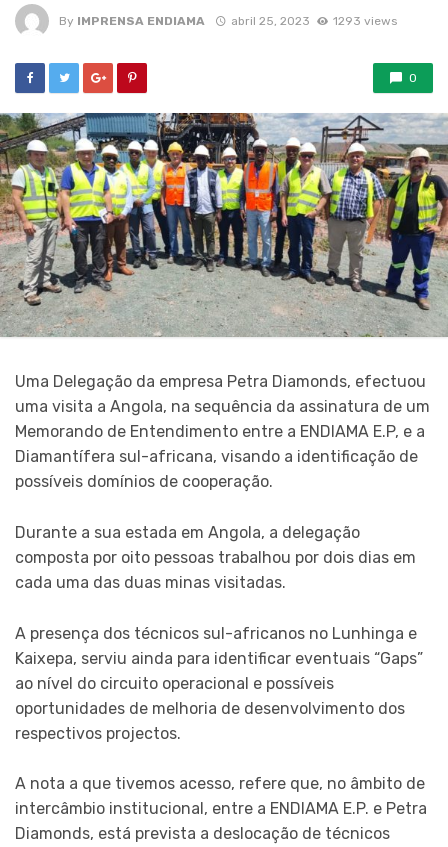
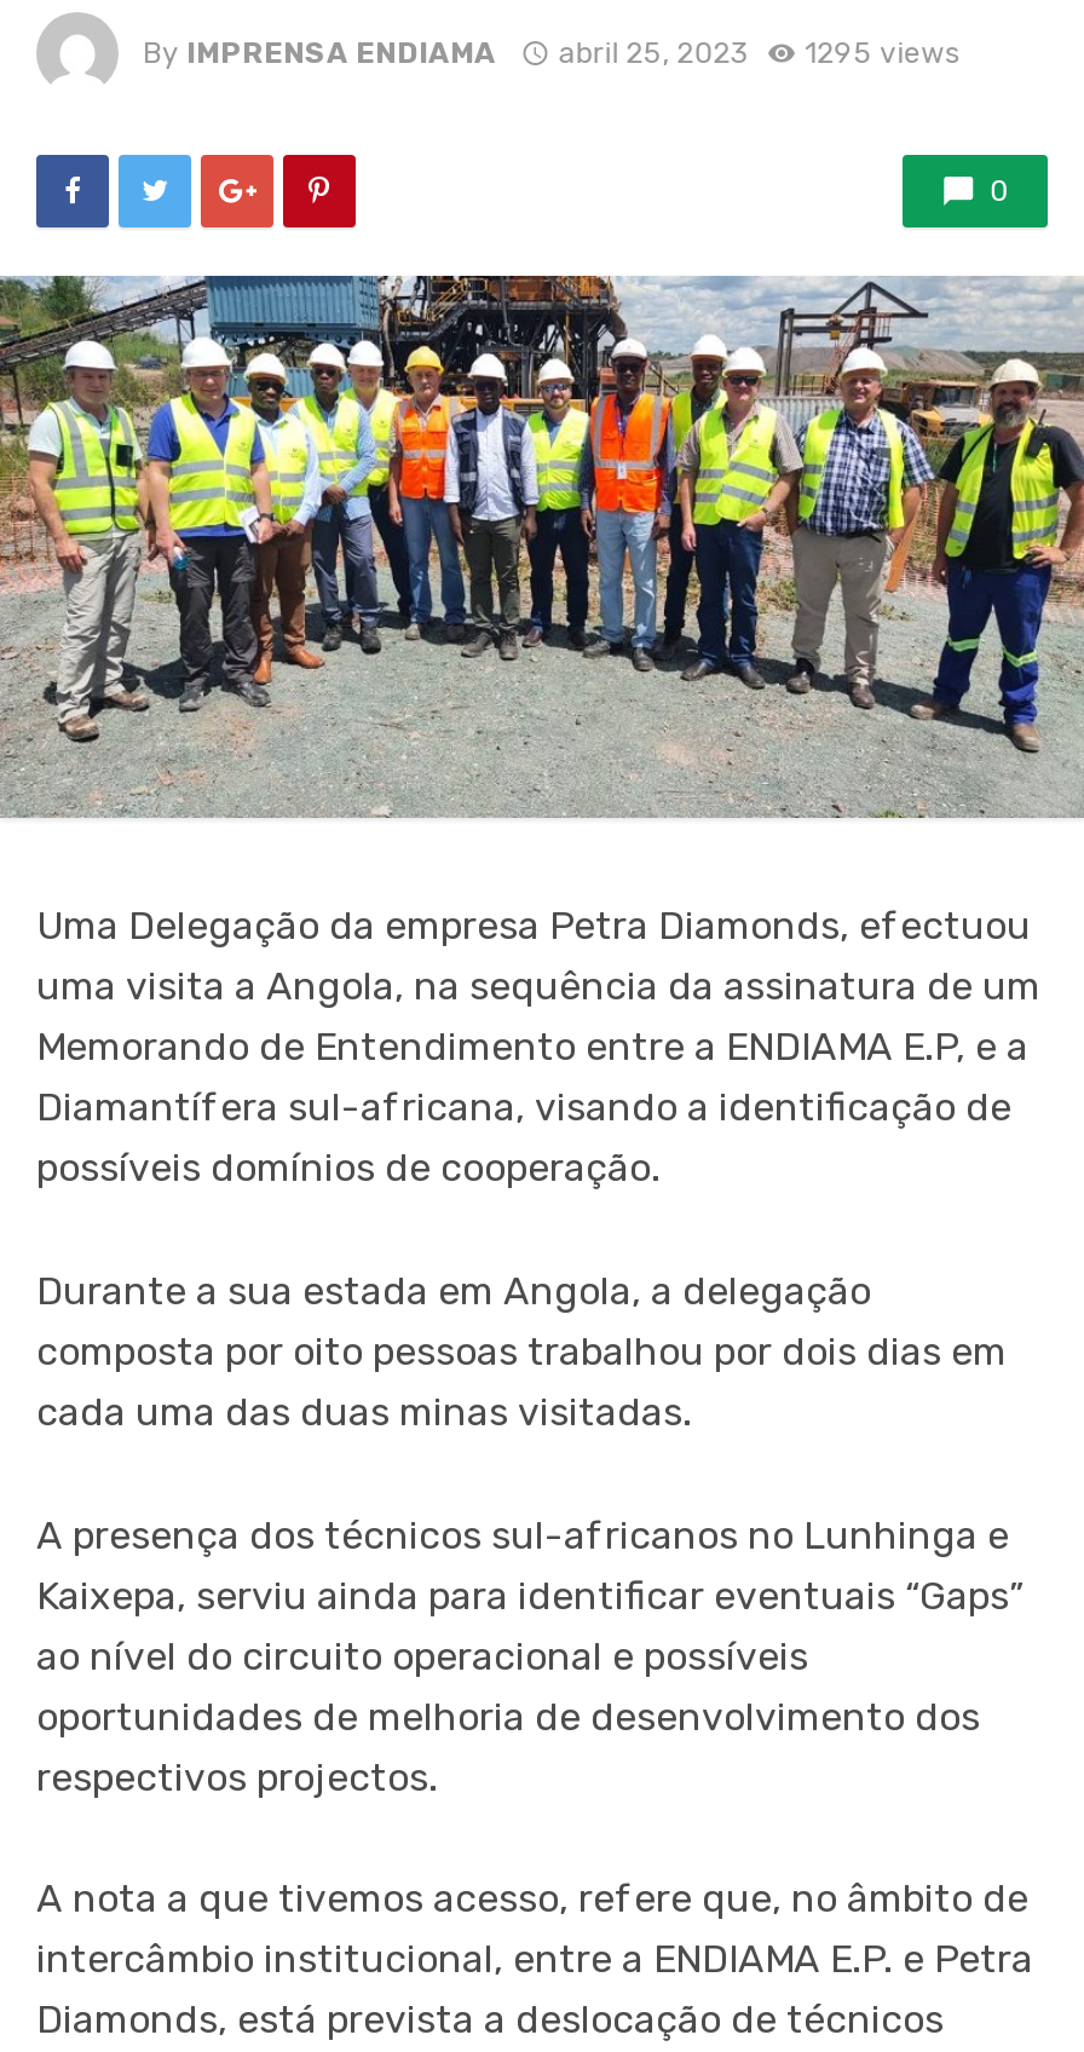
- By IMPRENSA ENDIAMA abril 25, 2023 1293 views
+ By IMPRENSA ENDIAMA abril 25, 2023 1295 views
